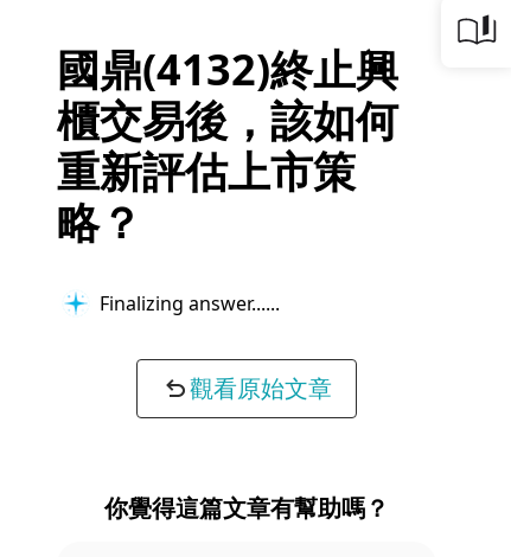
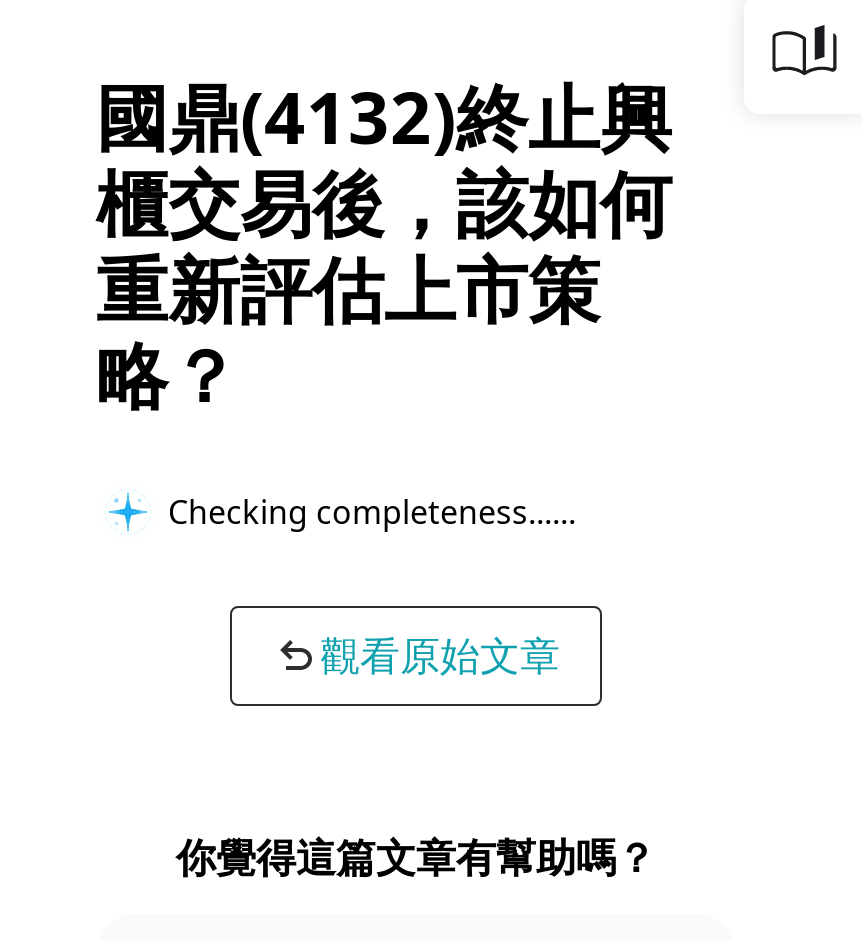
- Finalizing answer...
+ Checking completeness...
